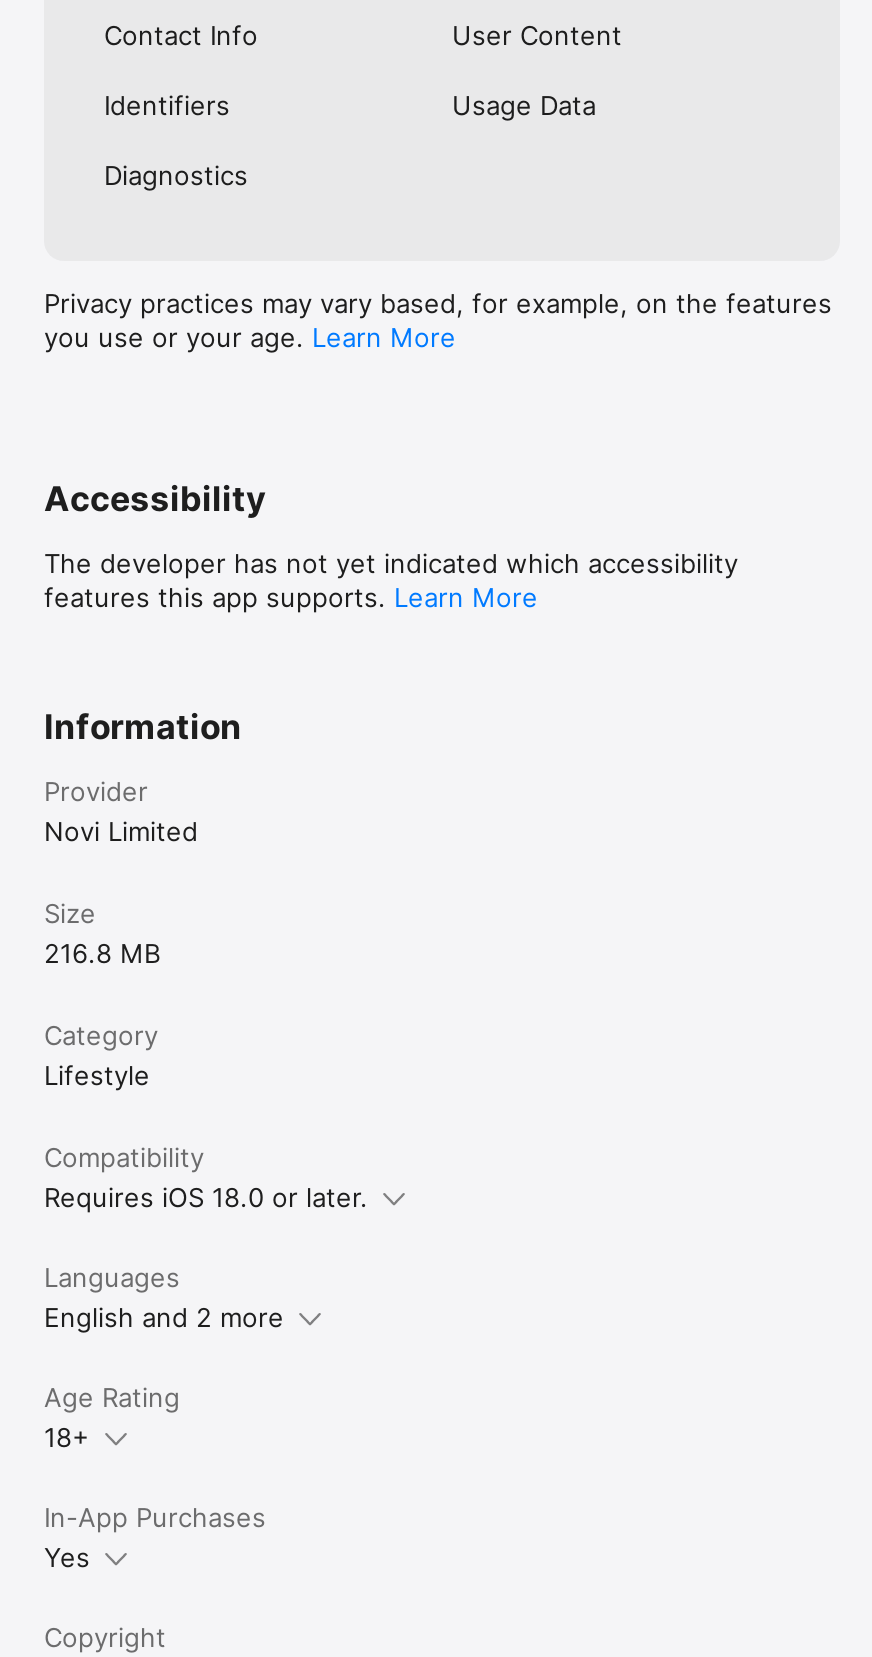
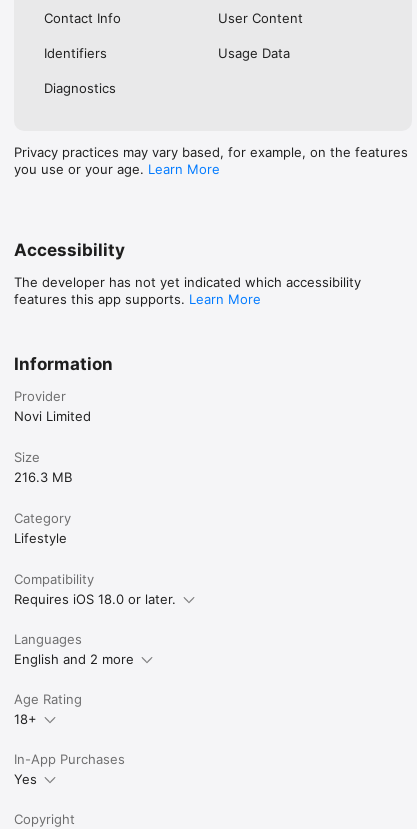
- 216.8 MB
+ 216.3 MB
